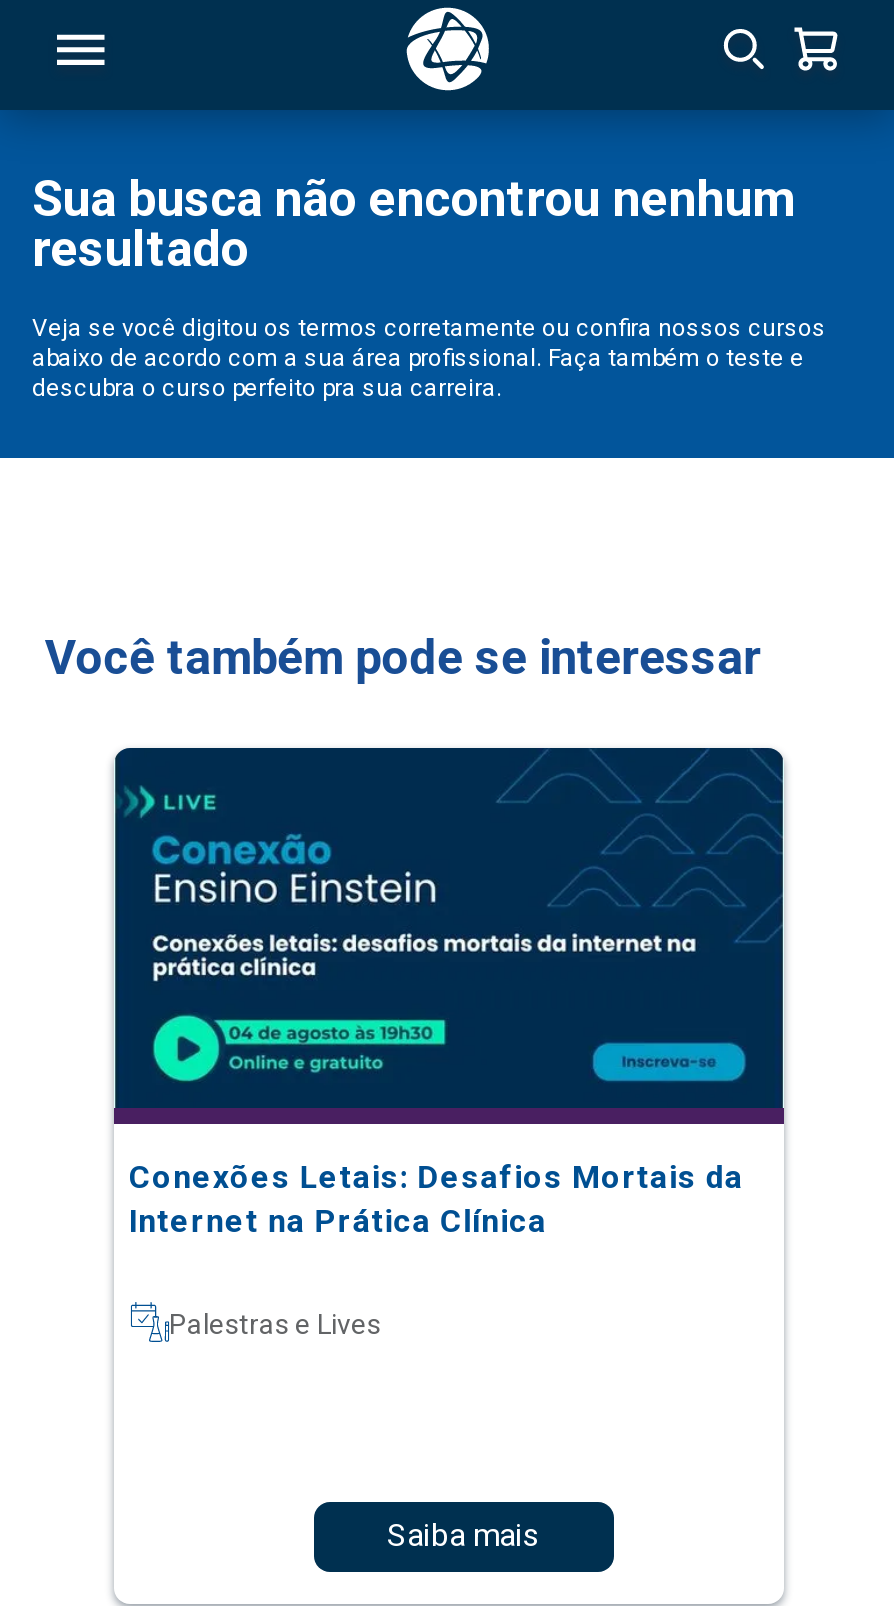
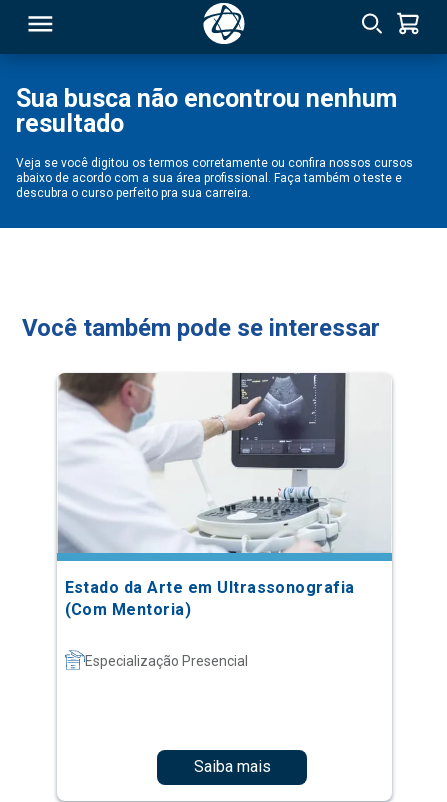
- [image]
- Conexões Letais: Desafios Mortais da
- Internet na Prática Clínica
+ [image]
+ Estado da Arte em Ultrassonografia
+ (Com Mentoria)

- Palestras e Lives
+ Especialização Presencial
